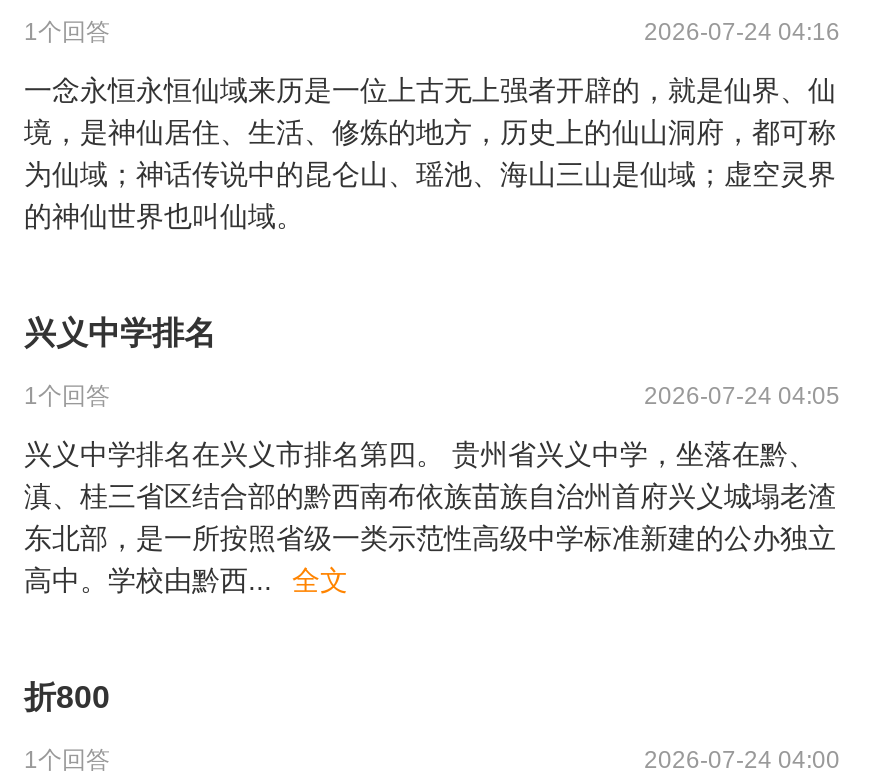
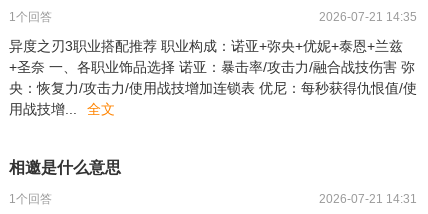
- 2026-07-24 04:16
- 一念永恒永恒仙域来历是一位上古无上强者开辟的，就是仙界、仙
- 境，是神仙居住、生活、修炼的地方，历史上的仙山洞府，都可称
- 为仙域；神话传说中的昆仑山、瑶池、海山三山是仙域；虚空灵界
- 的神仙世界也叫仙域。
- 兴义中学排名
- 1个回答
- 2026-07-24 04:05
- 兴义中学排名在兴义市排名第四。 贵州省兴义中学，坐落在黔、
- 滇、桂三省区结合部的黔西南布依族苗族自治州首府兴义城塌老渣
- 东北部，是一所按照省级一类示范性高级中学标准新建的公办独立
- 高中。学校由黔西...
+ 2026-07-21 14:35
+ 异度之刃3职业搭配推荐 职业构成：诺亚+弥央+优妮+泰恩+兰兹
+ +圣奈 一、各职业饰品选择 诺亚：暴击率/攻击力/融合战技伤害 弥
+ 央：恢复力/攻击力/使用战技增加连锁表 优尼：每秒获得仇恨值/使
+ 用战技增...

- 折800
+ 相邀是什么意思

- 2026-07-24 04:00
+ 2026-07-21 14:31
